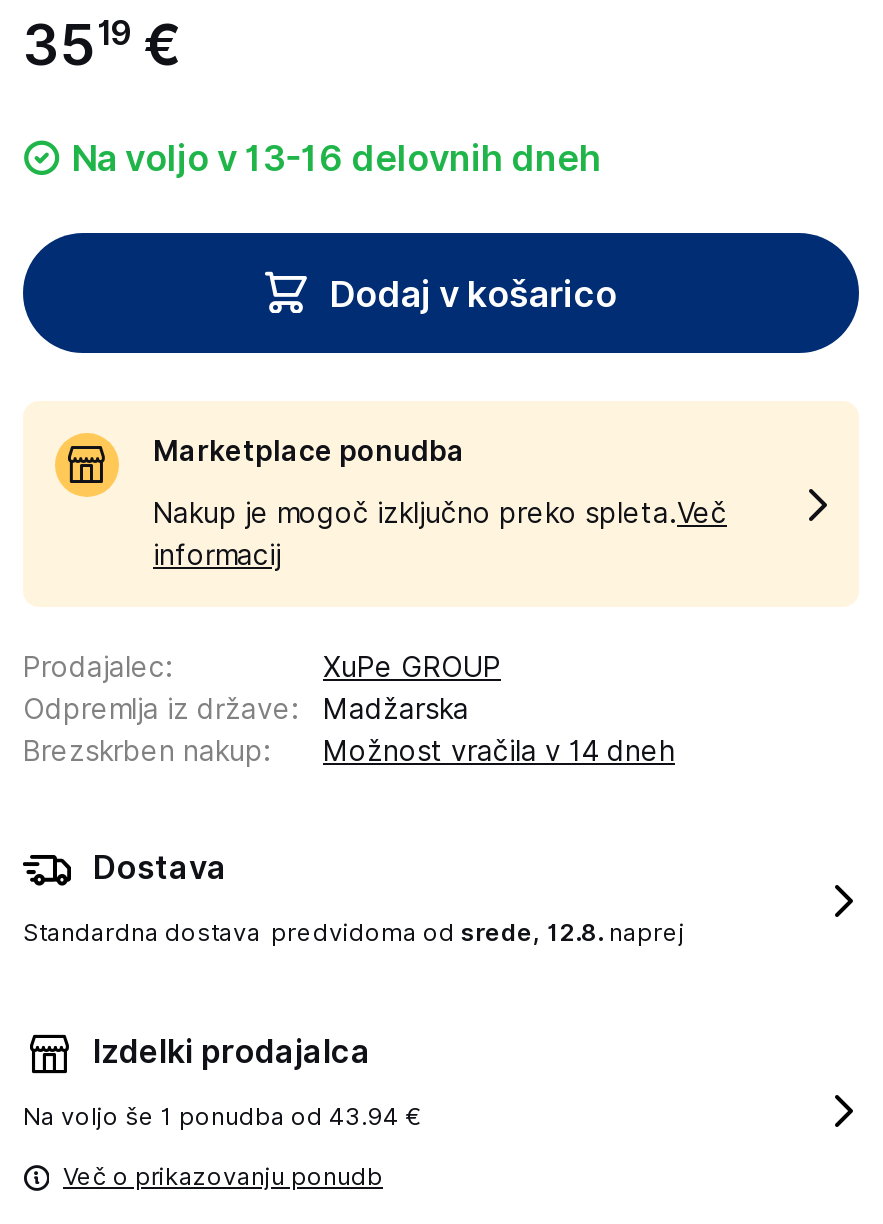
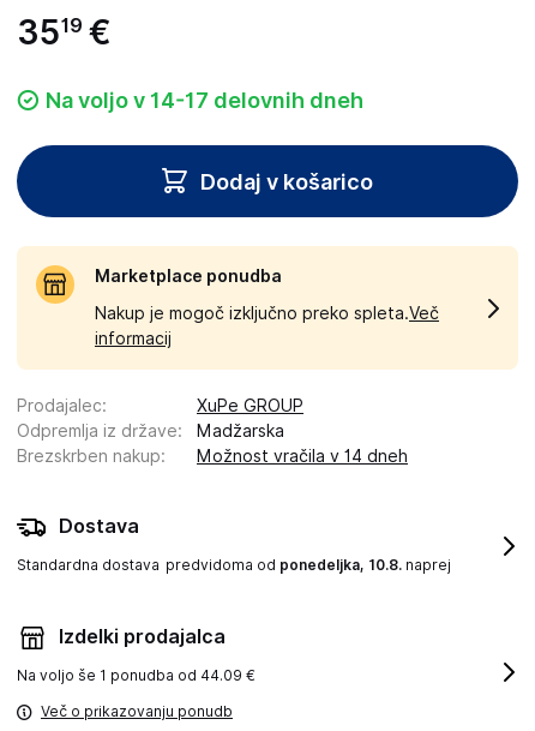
- Na voljo v 13-16 delovnih dneh
+ Na voljo v 14-17 delovnih dneh

- Standardna dostava predvidoma od srede, 12.8. naprej
+ Standardna dostava predvidoma od ponedeljka, 10.8. naprej

- Na voljo še 1 ponudba od 43.94 €
+ Na voljo še 1 ponudba od 44.09 €
